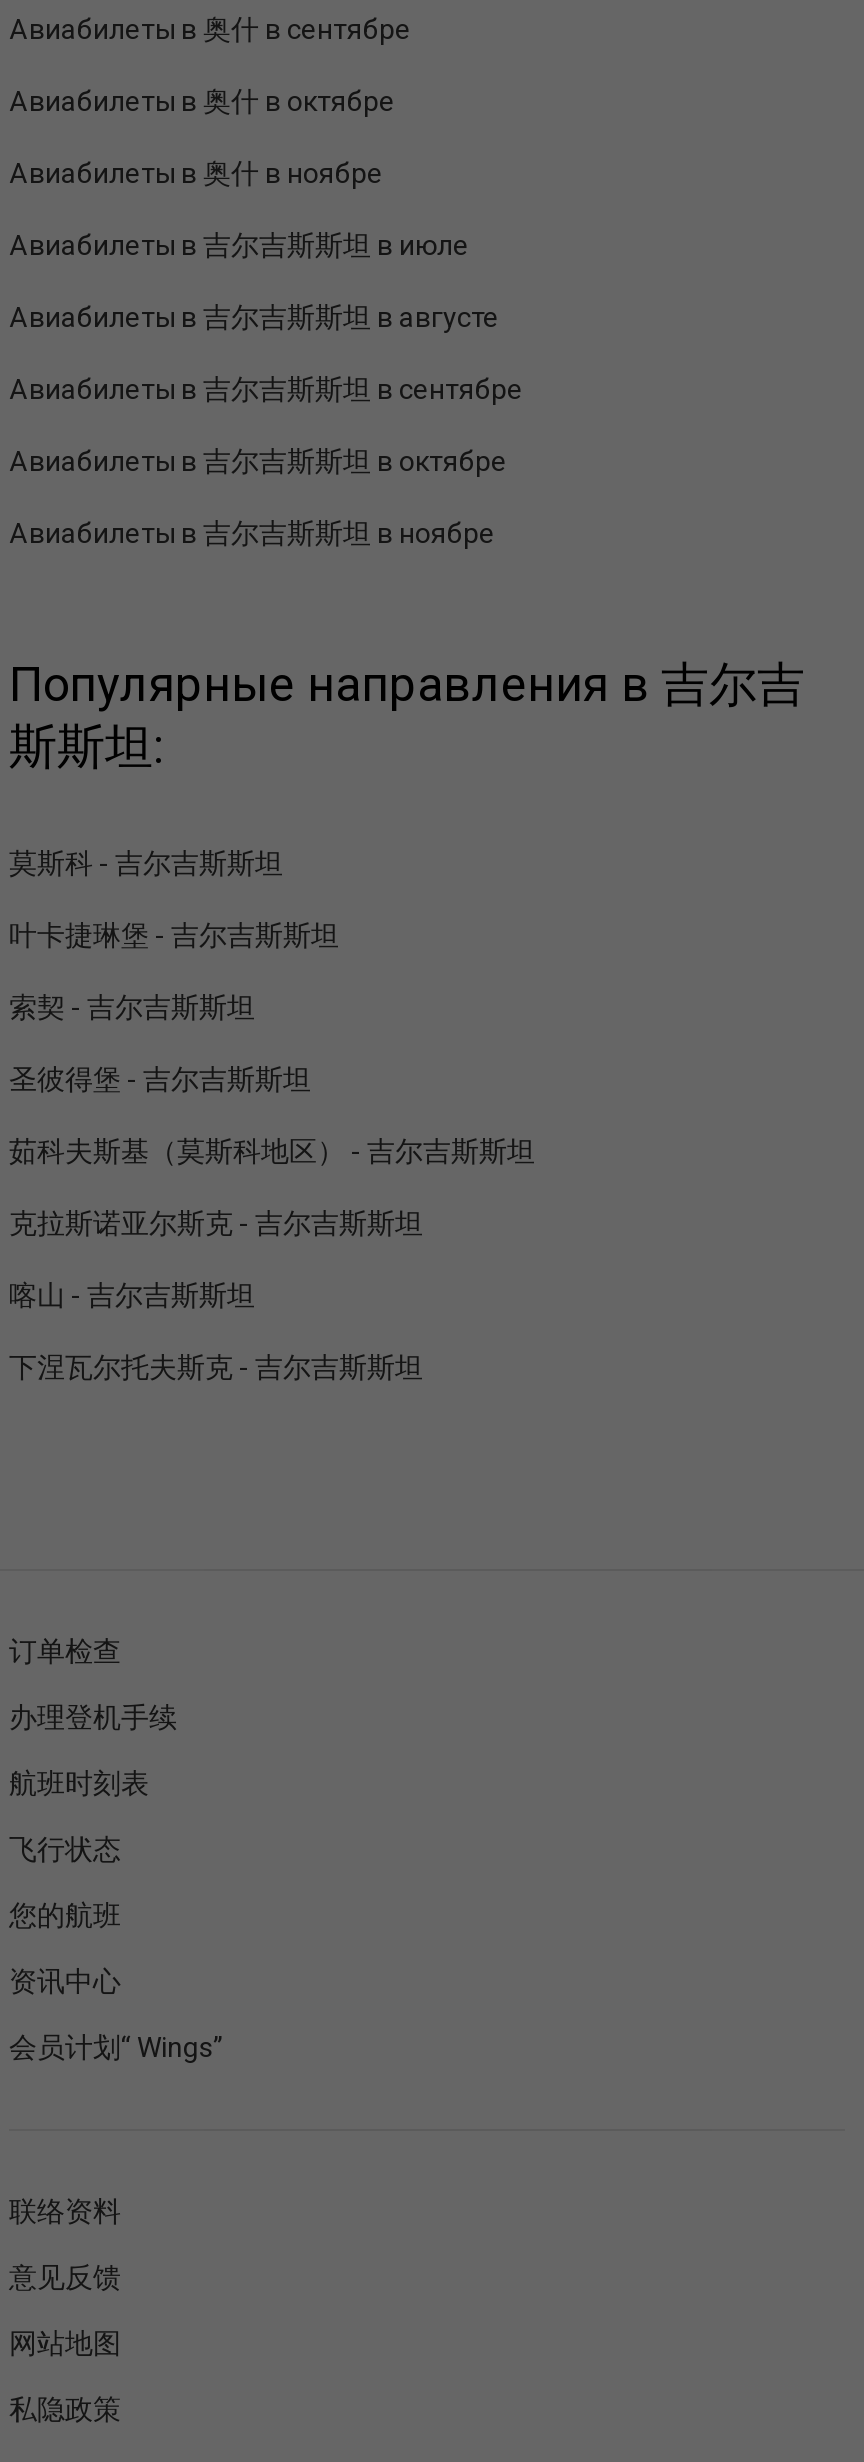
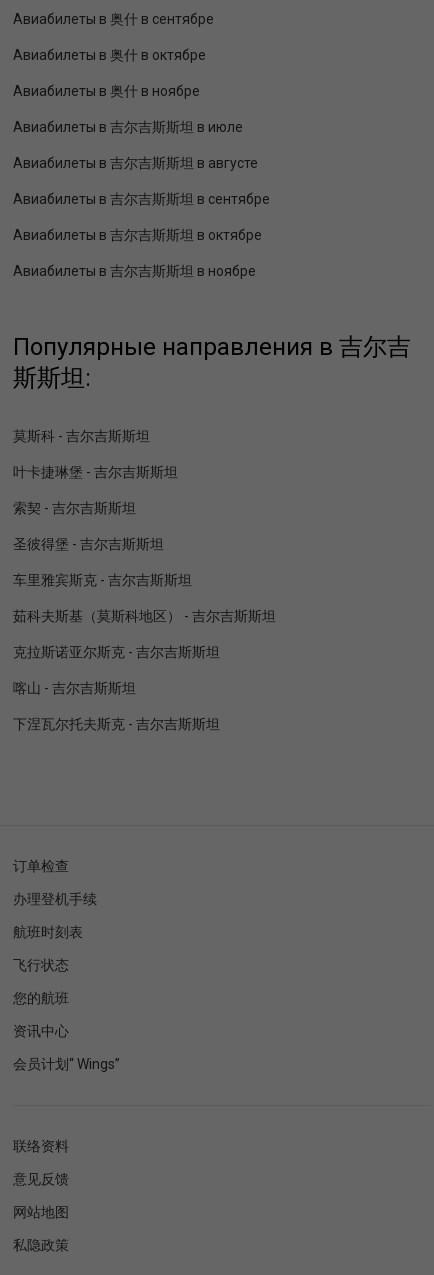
+ 车里雅宾斯克 - 吉尔吉斯斯坦
